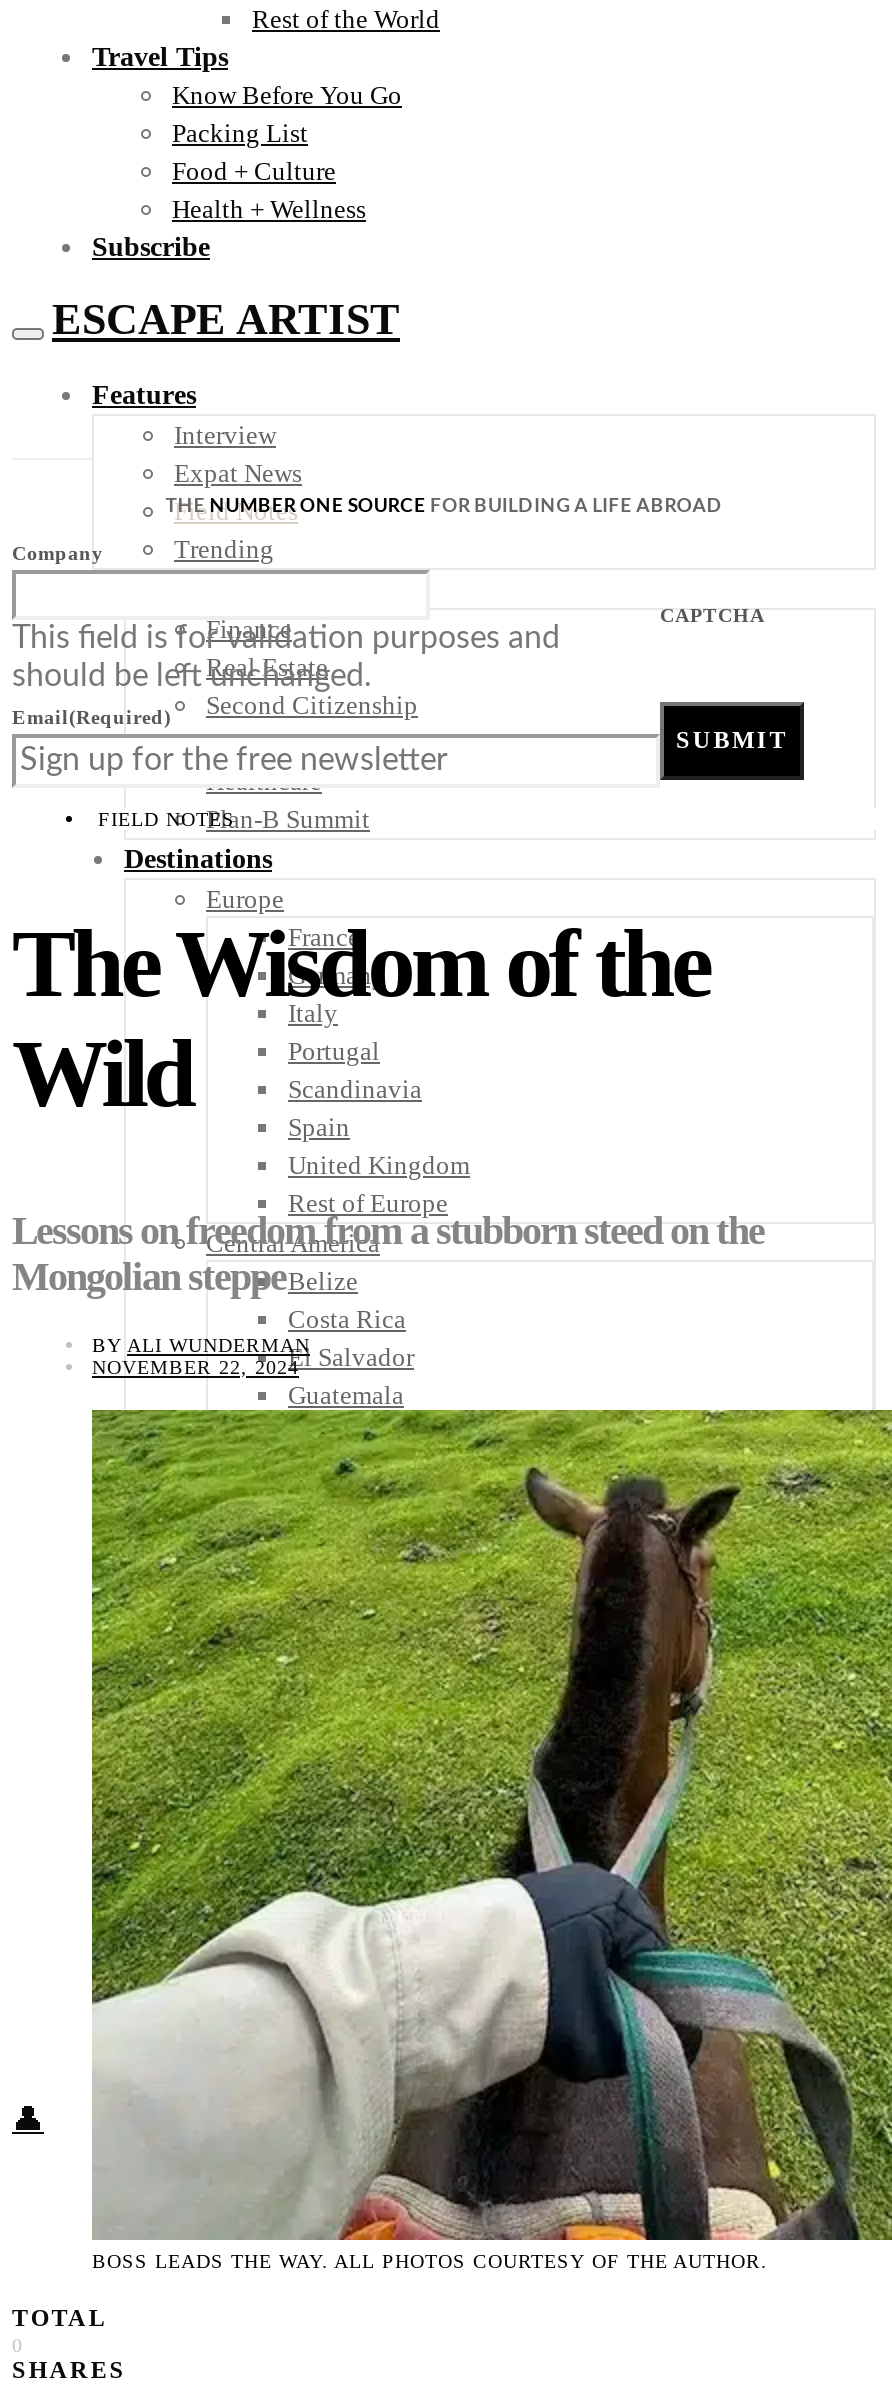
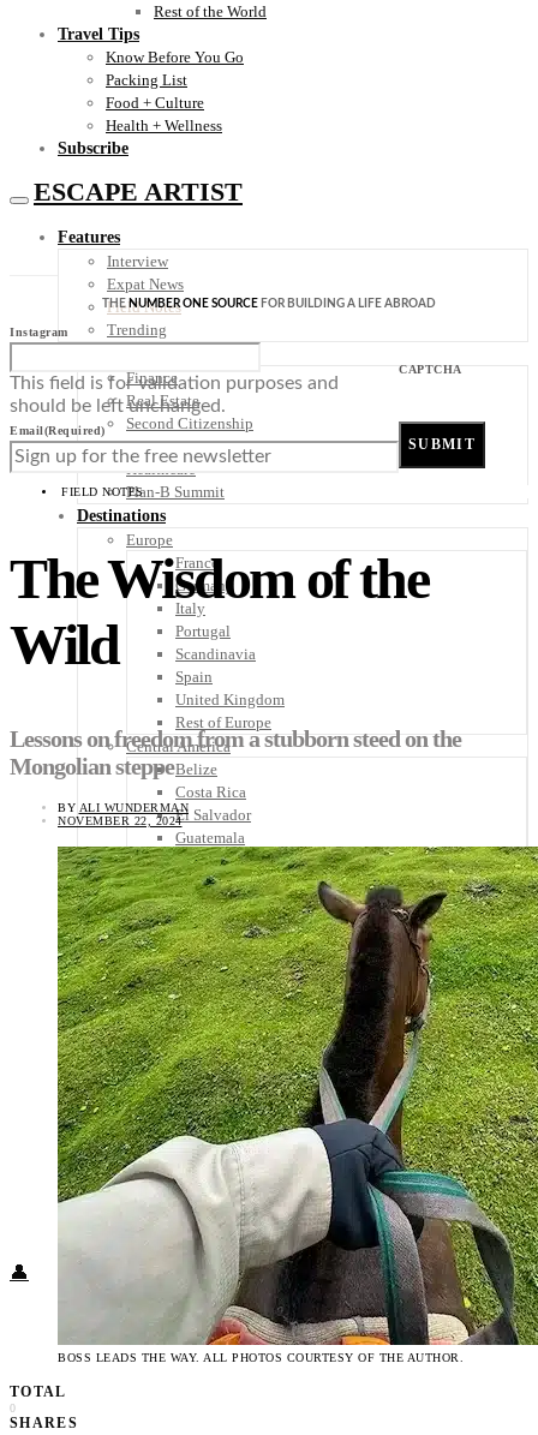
- Company
+ Instagram
